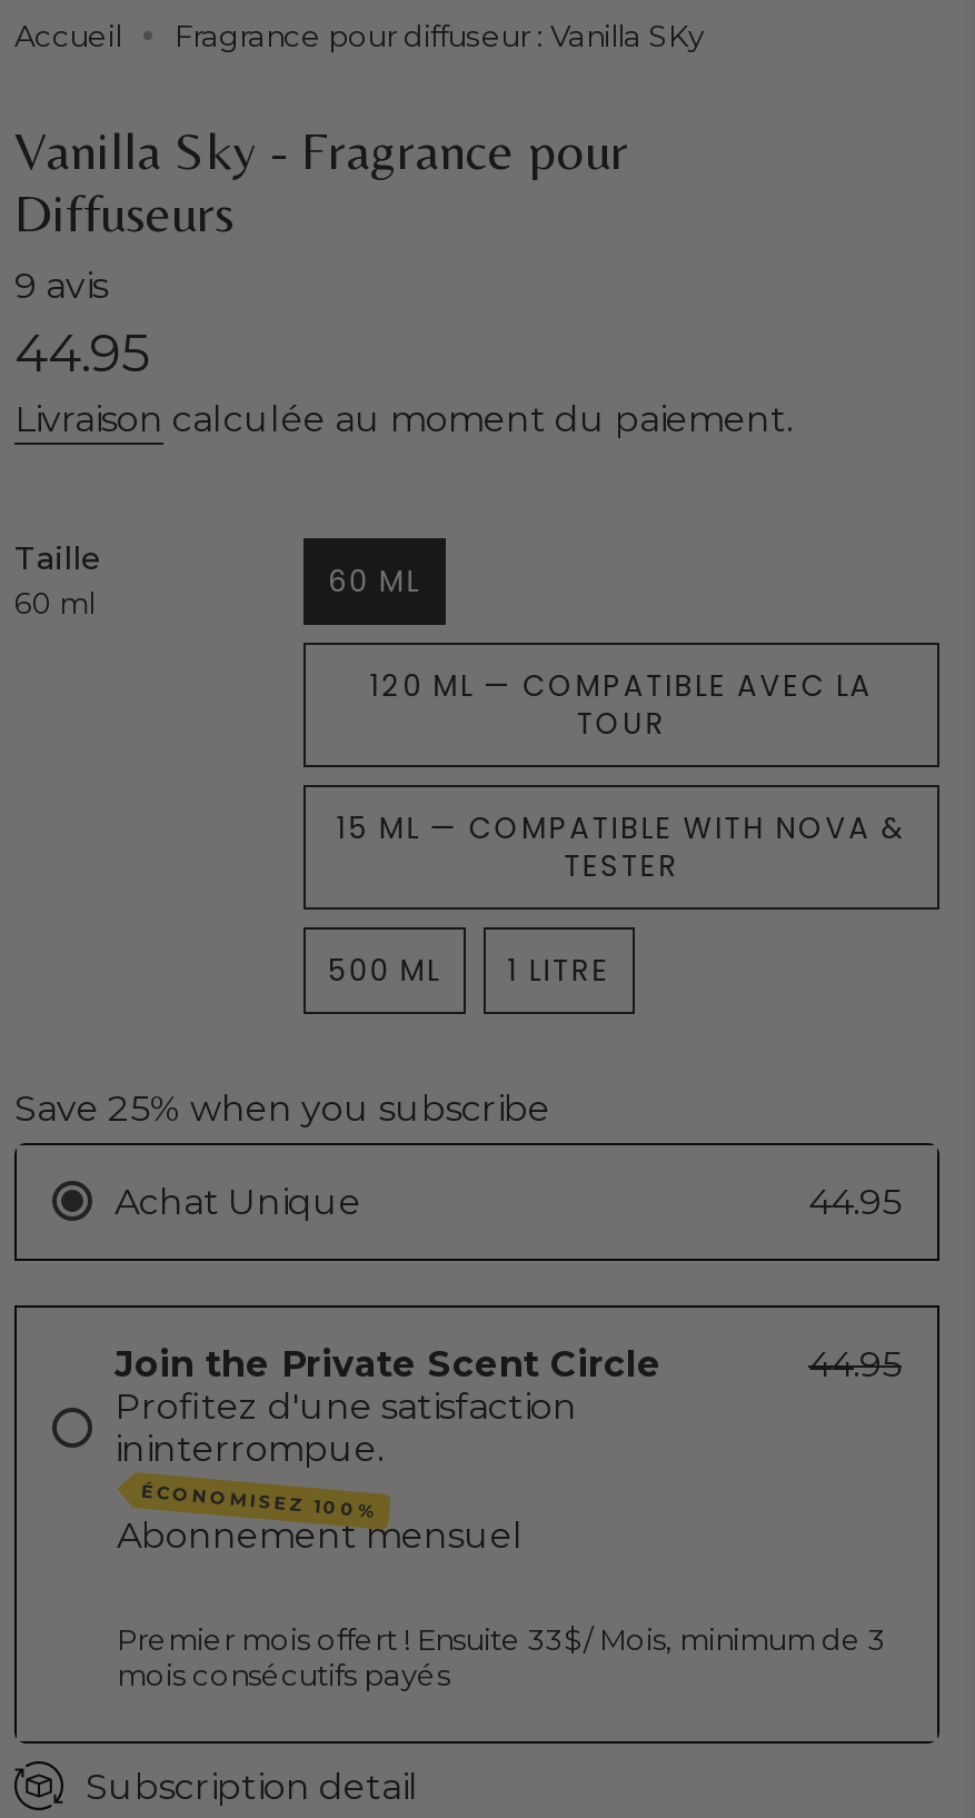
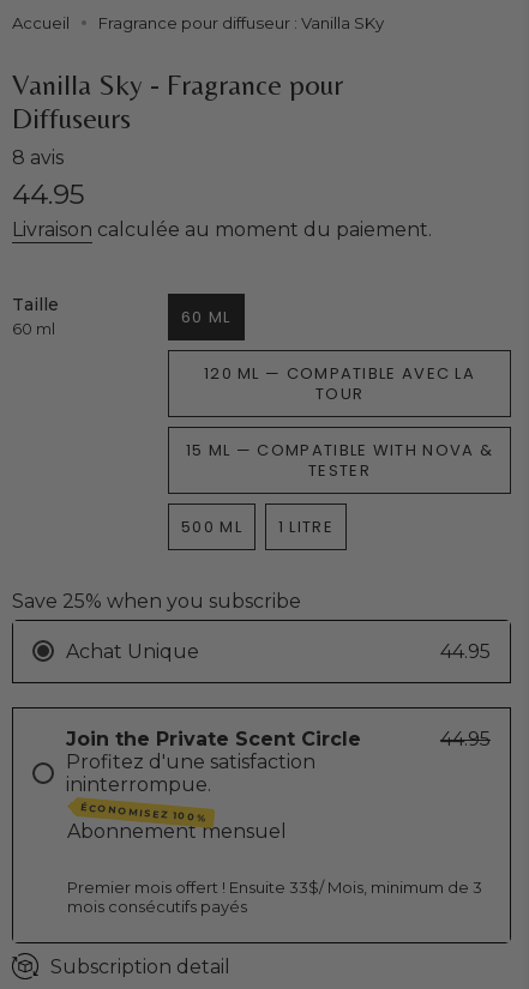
- 9 avis
+ 8 avis
